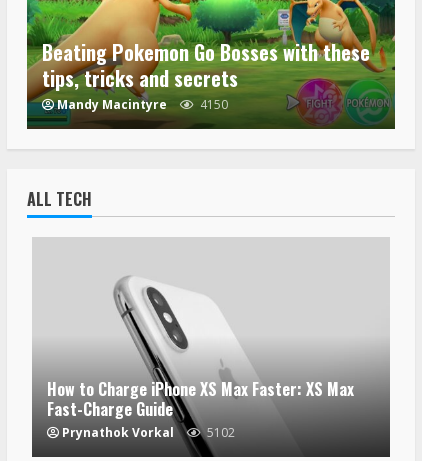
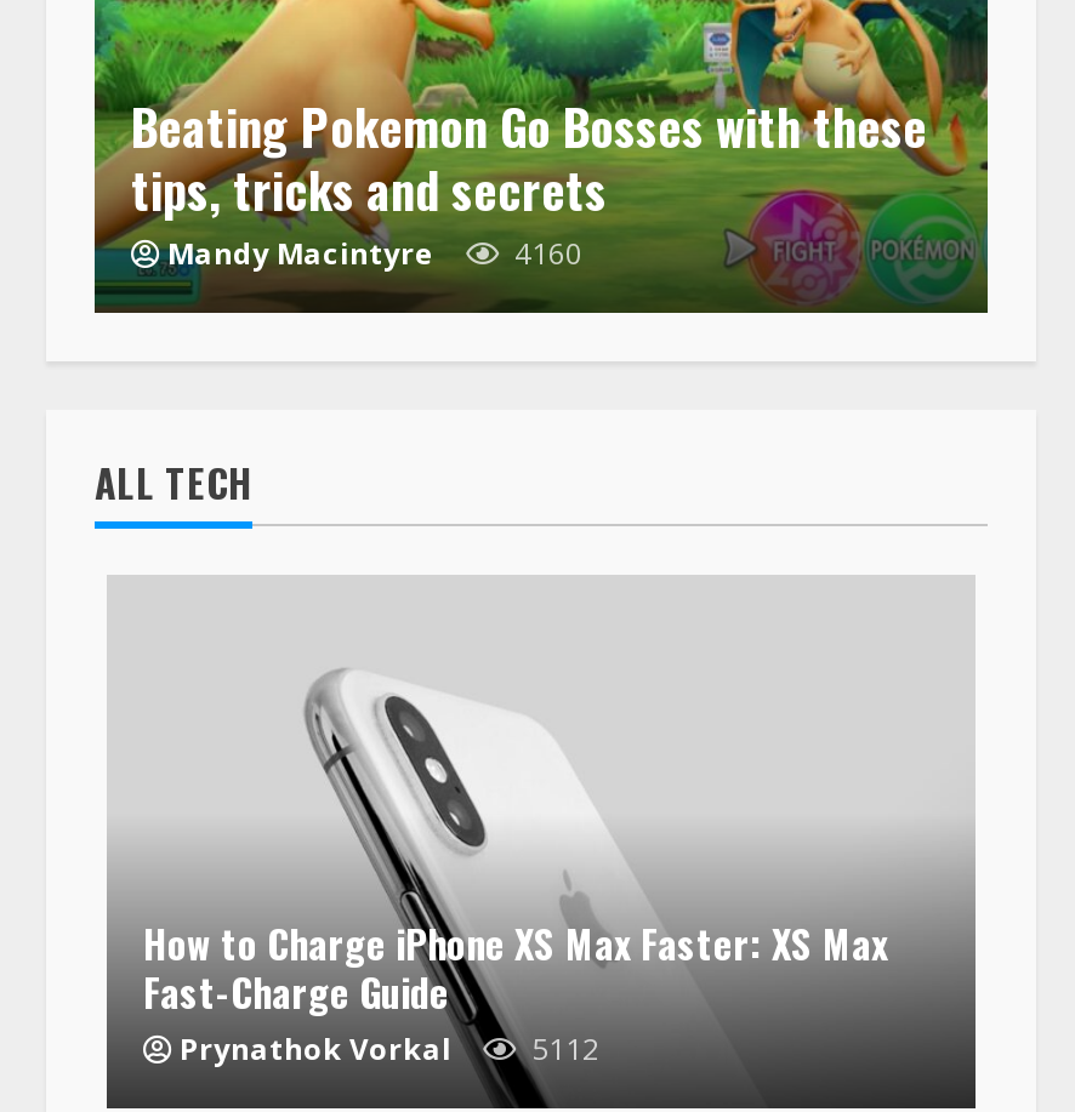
- Mandy Macintyre 4150
+ Mandy Macintyre 4160

- Prynathok Vorkal 5102
+ Prynathok Vorkal 5112
